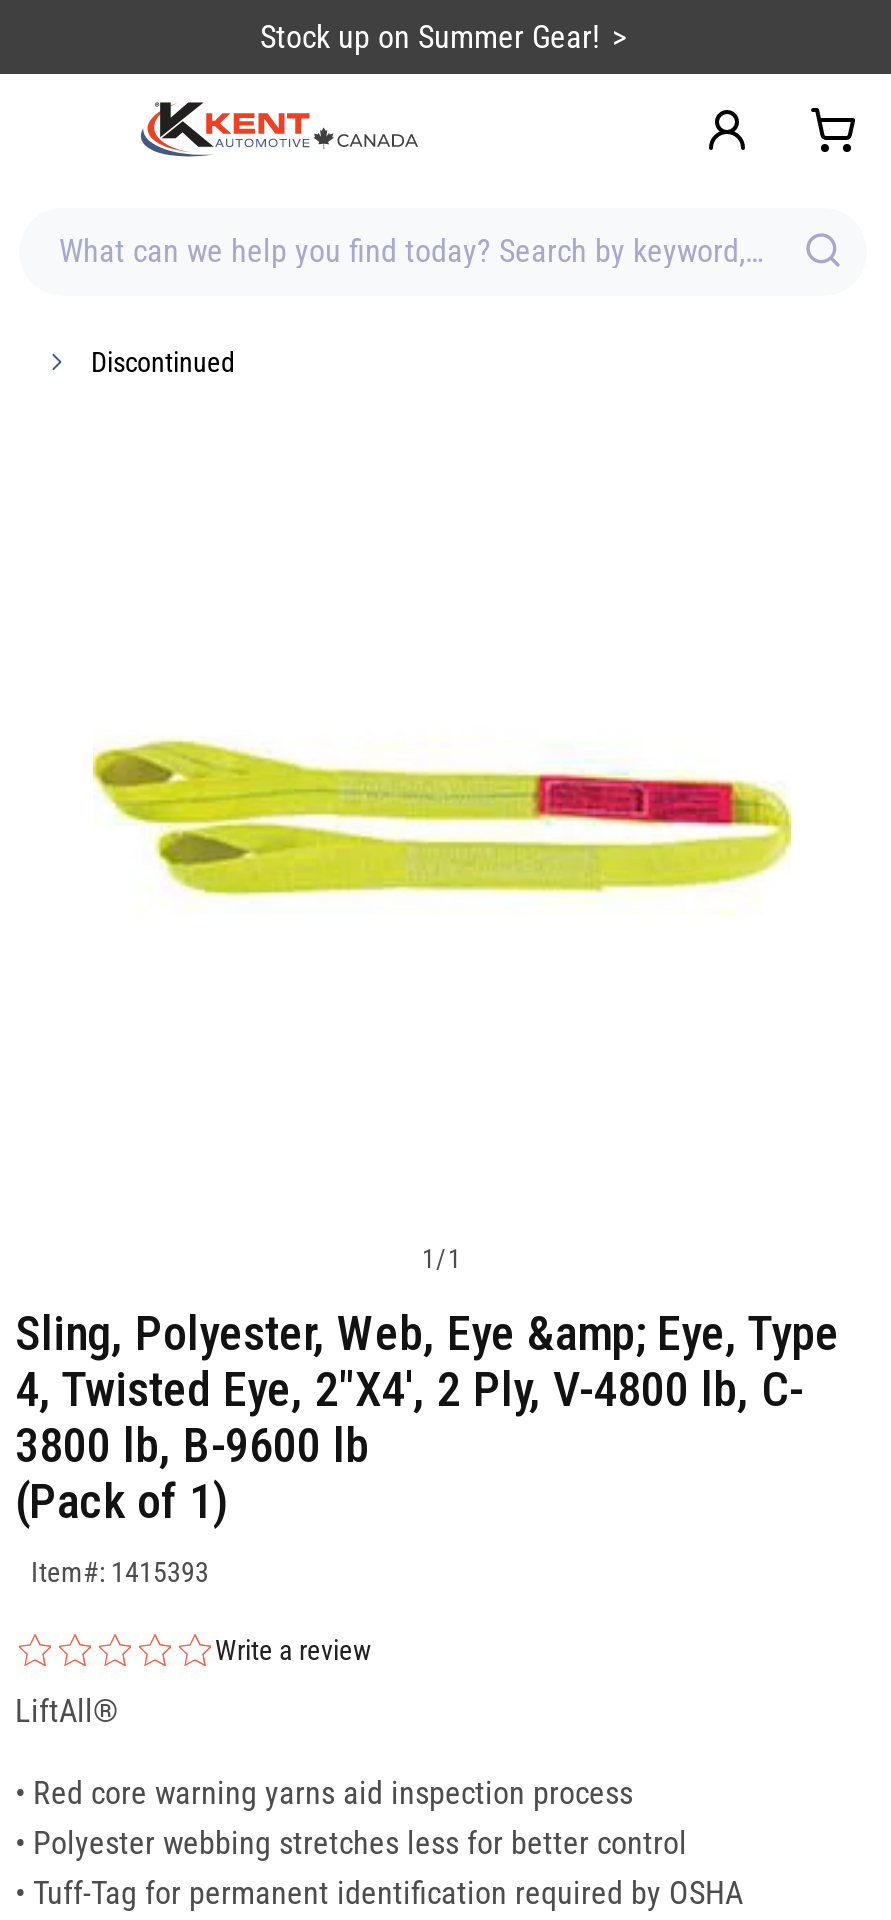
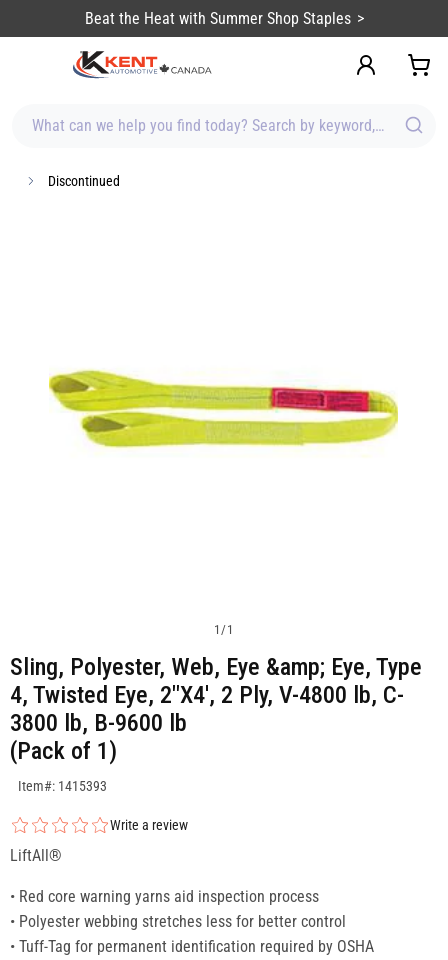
- Stock up on Summer Gear!
+ Beat the Heat with Summer Shop Staples
